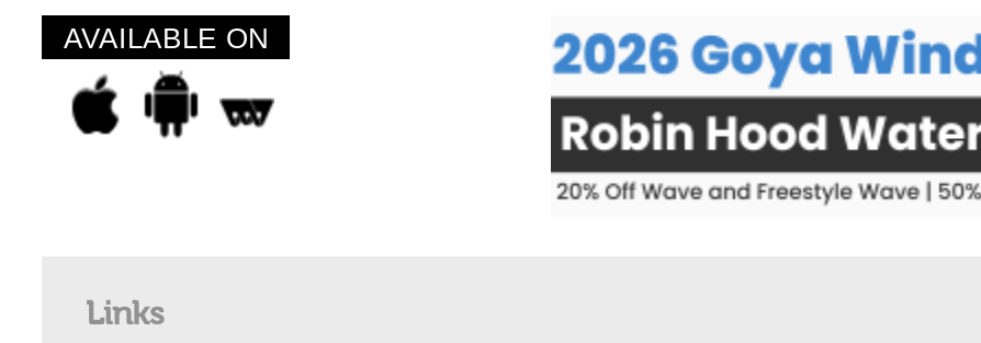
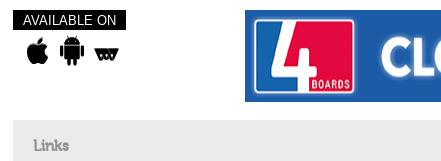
- [image]
+ [image]
